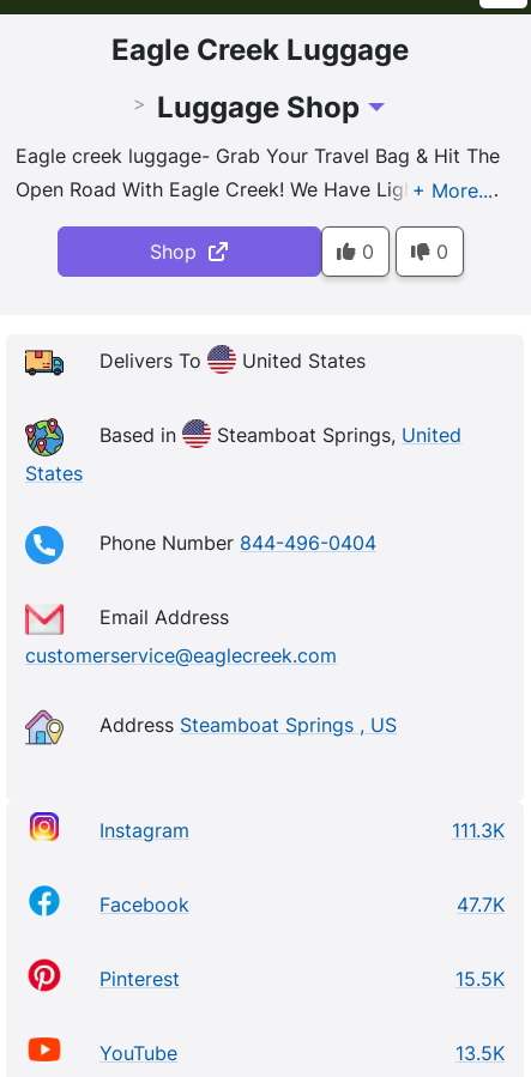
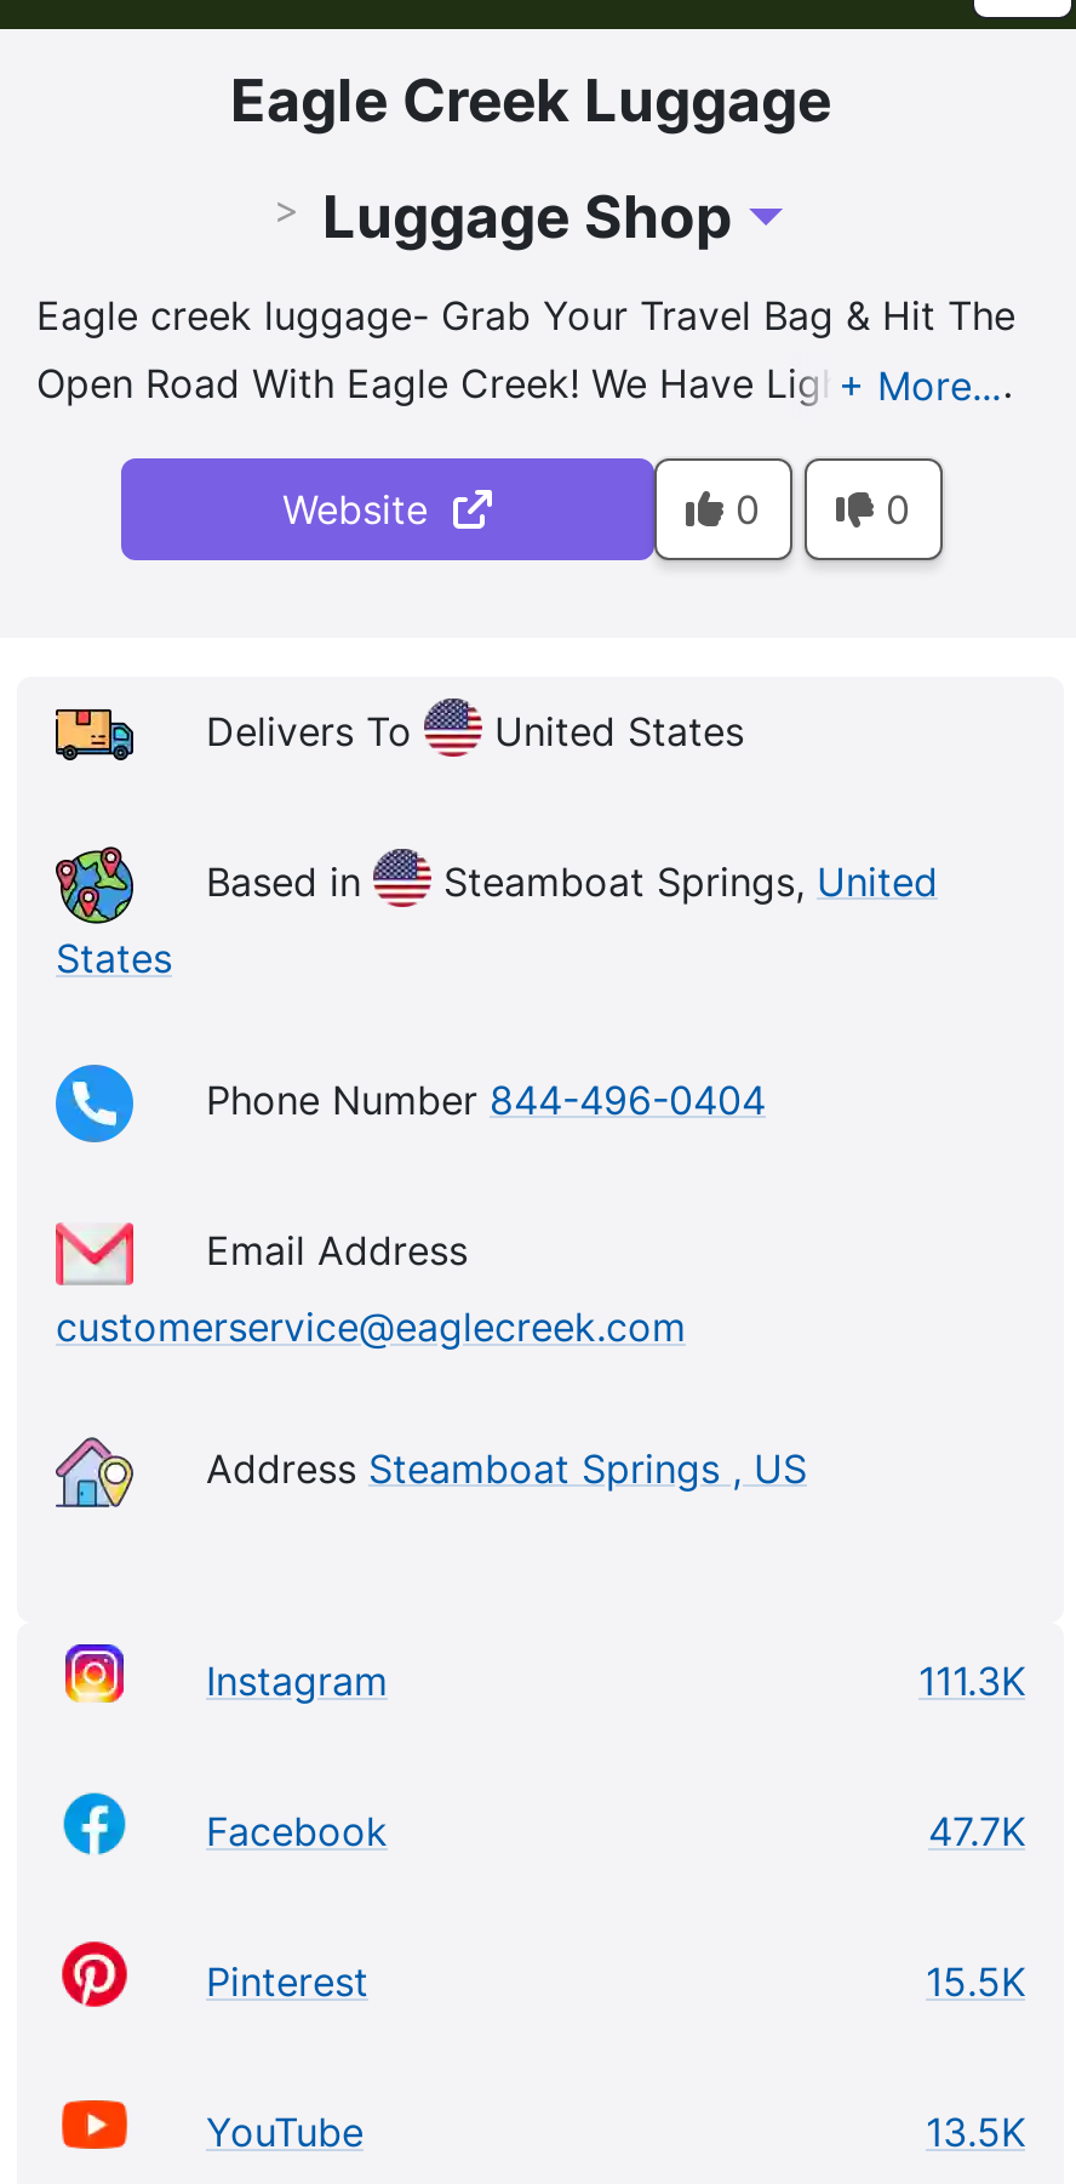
- Shop
+ Website
